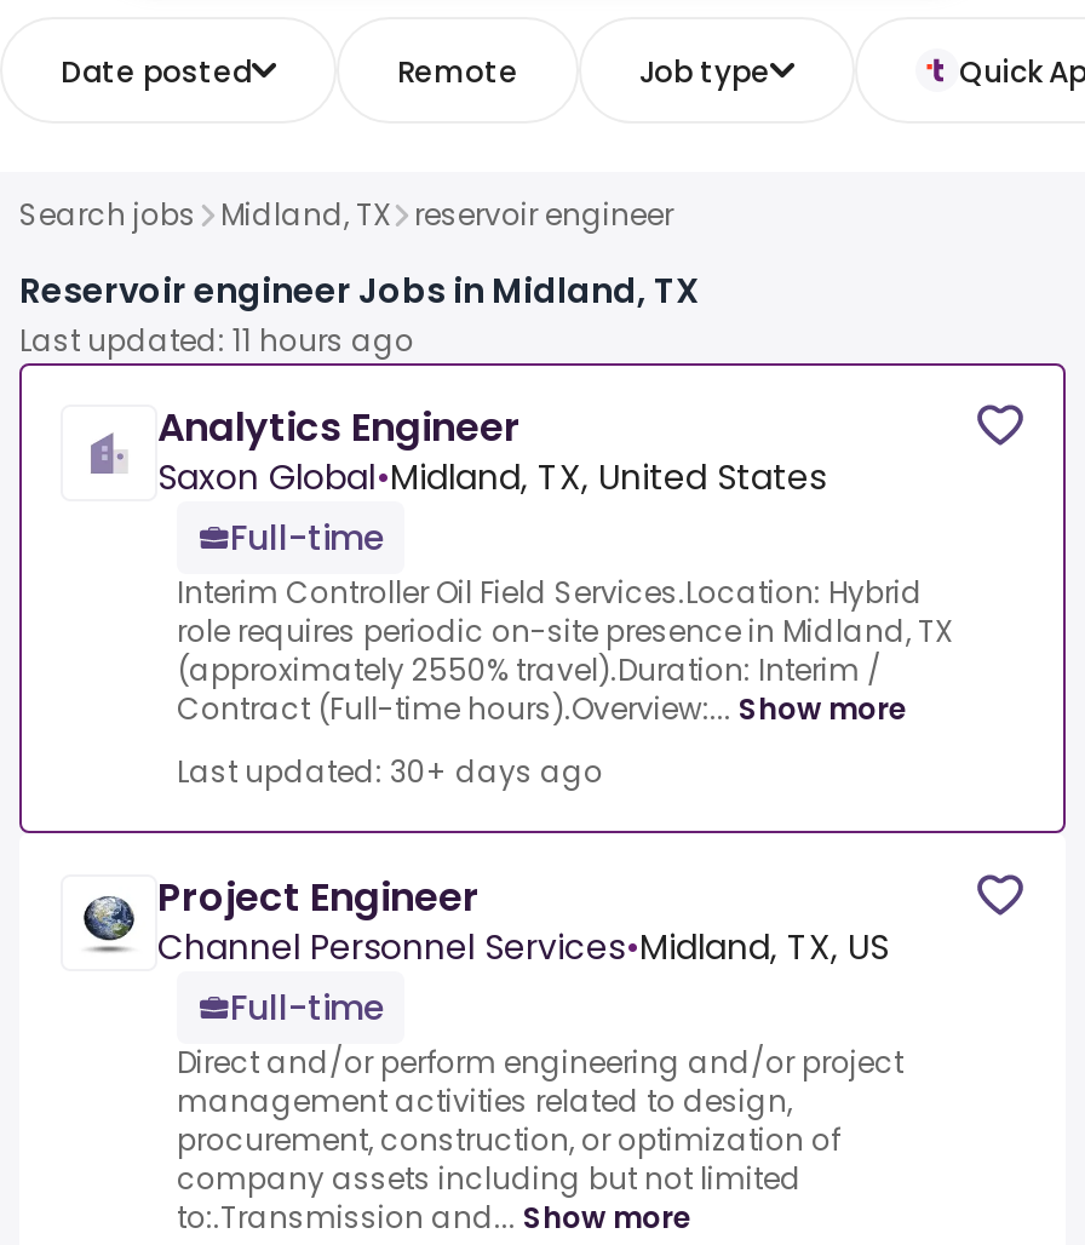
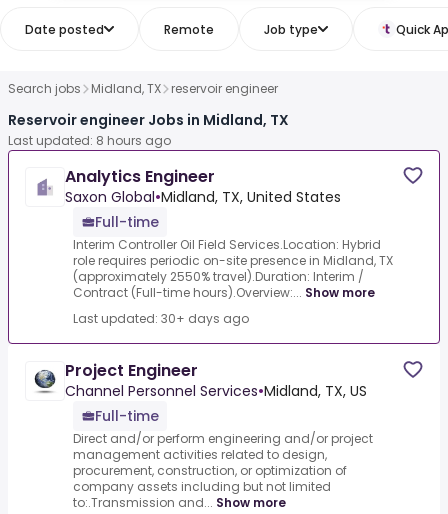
- Last updated: 11 hours ago
+ Last updated: 8 hours ago
